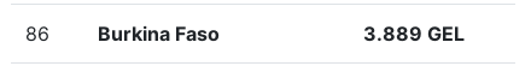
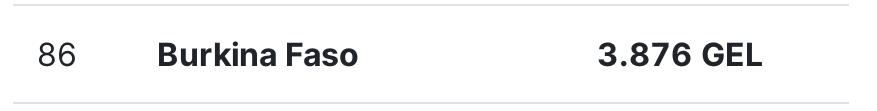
- 3.889 GEL
+ 3.876 GEL
